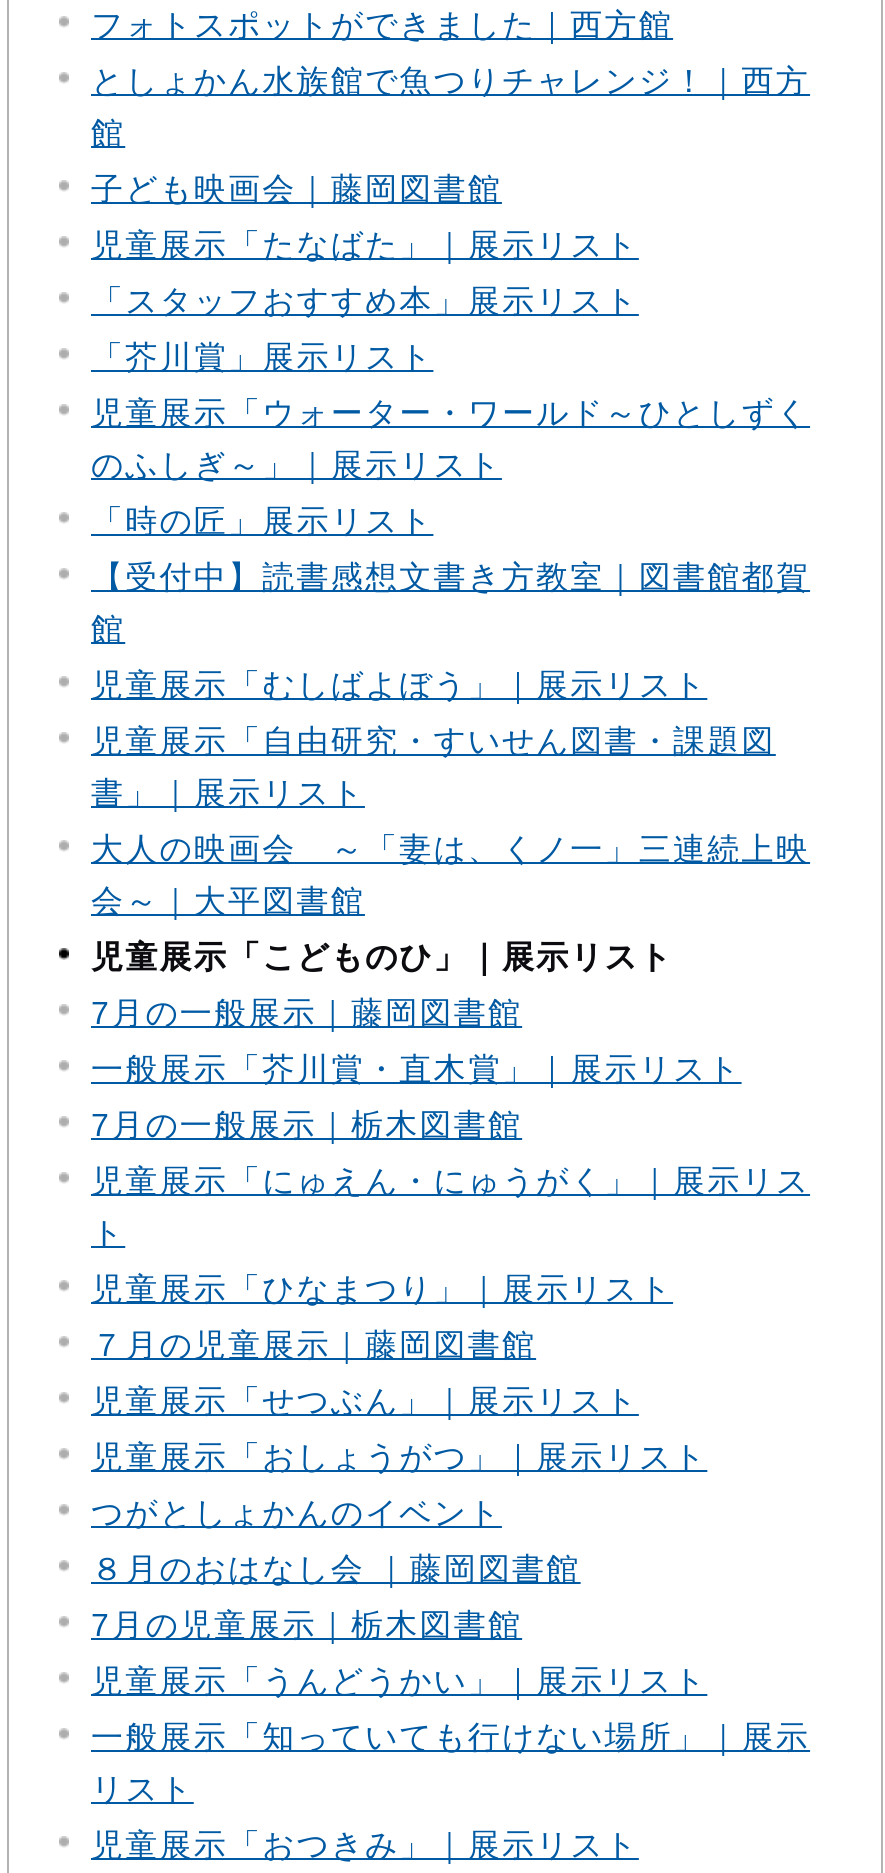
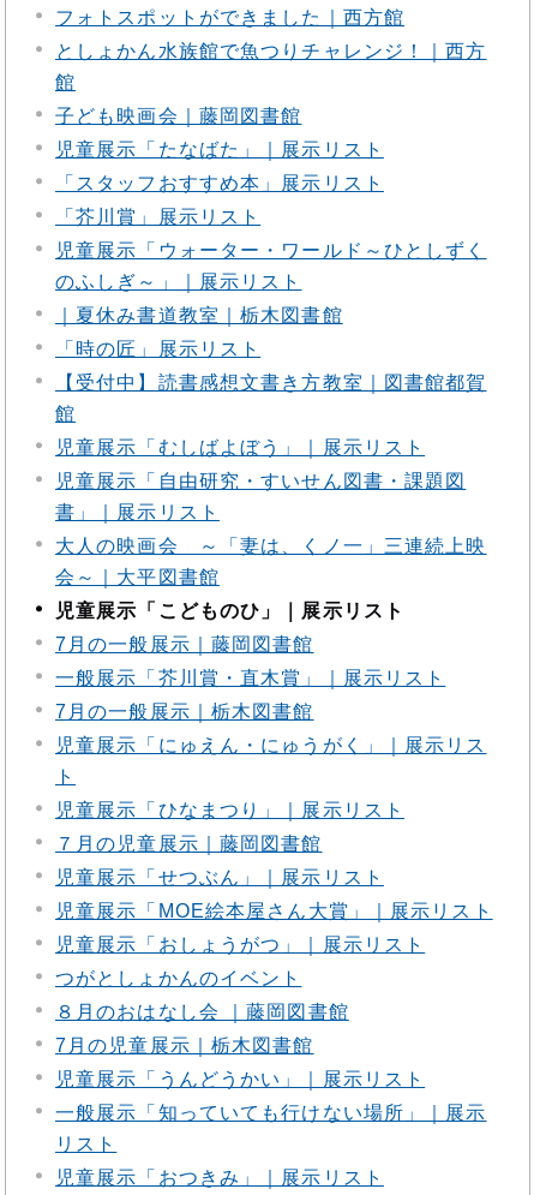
+ ｜夏休み書道教室｜栃木図書館

+ 児童展示「MOE絵本屋さん大賞」｜展示リスト
